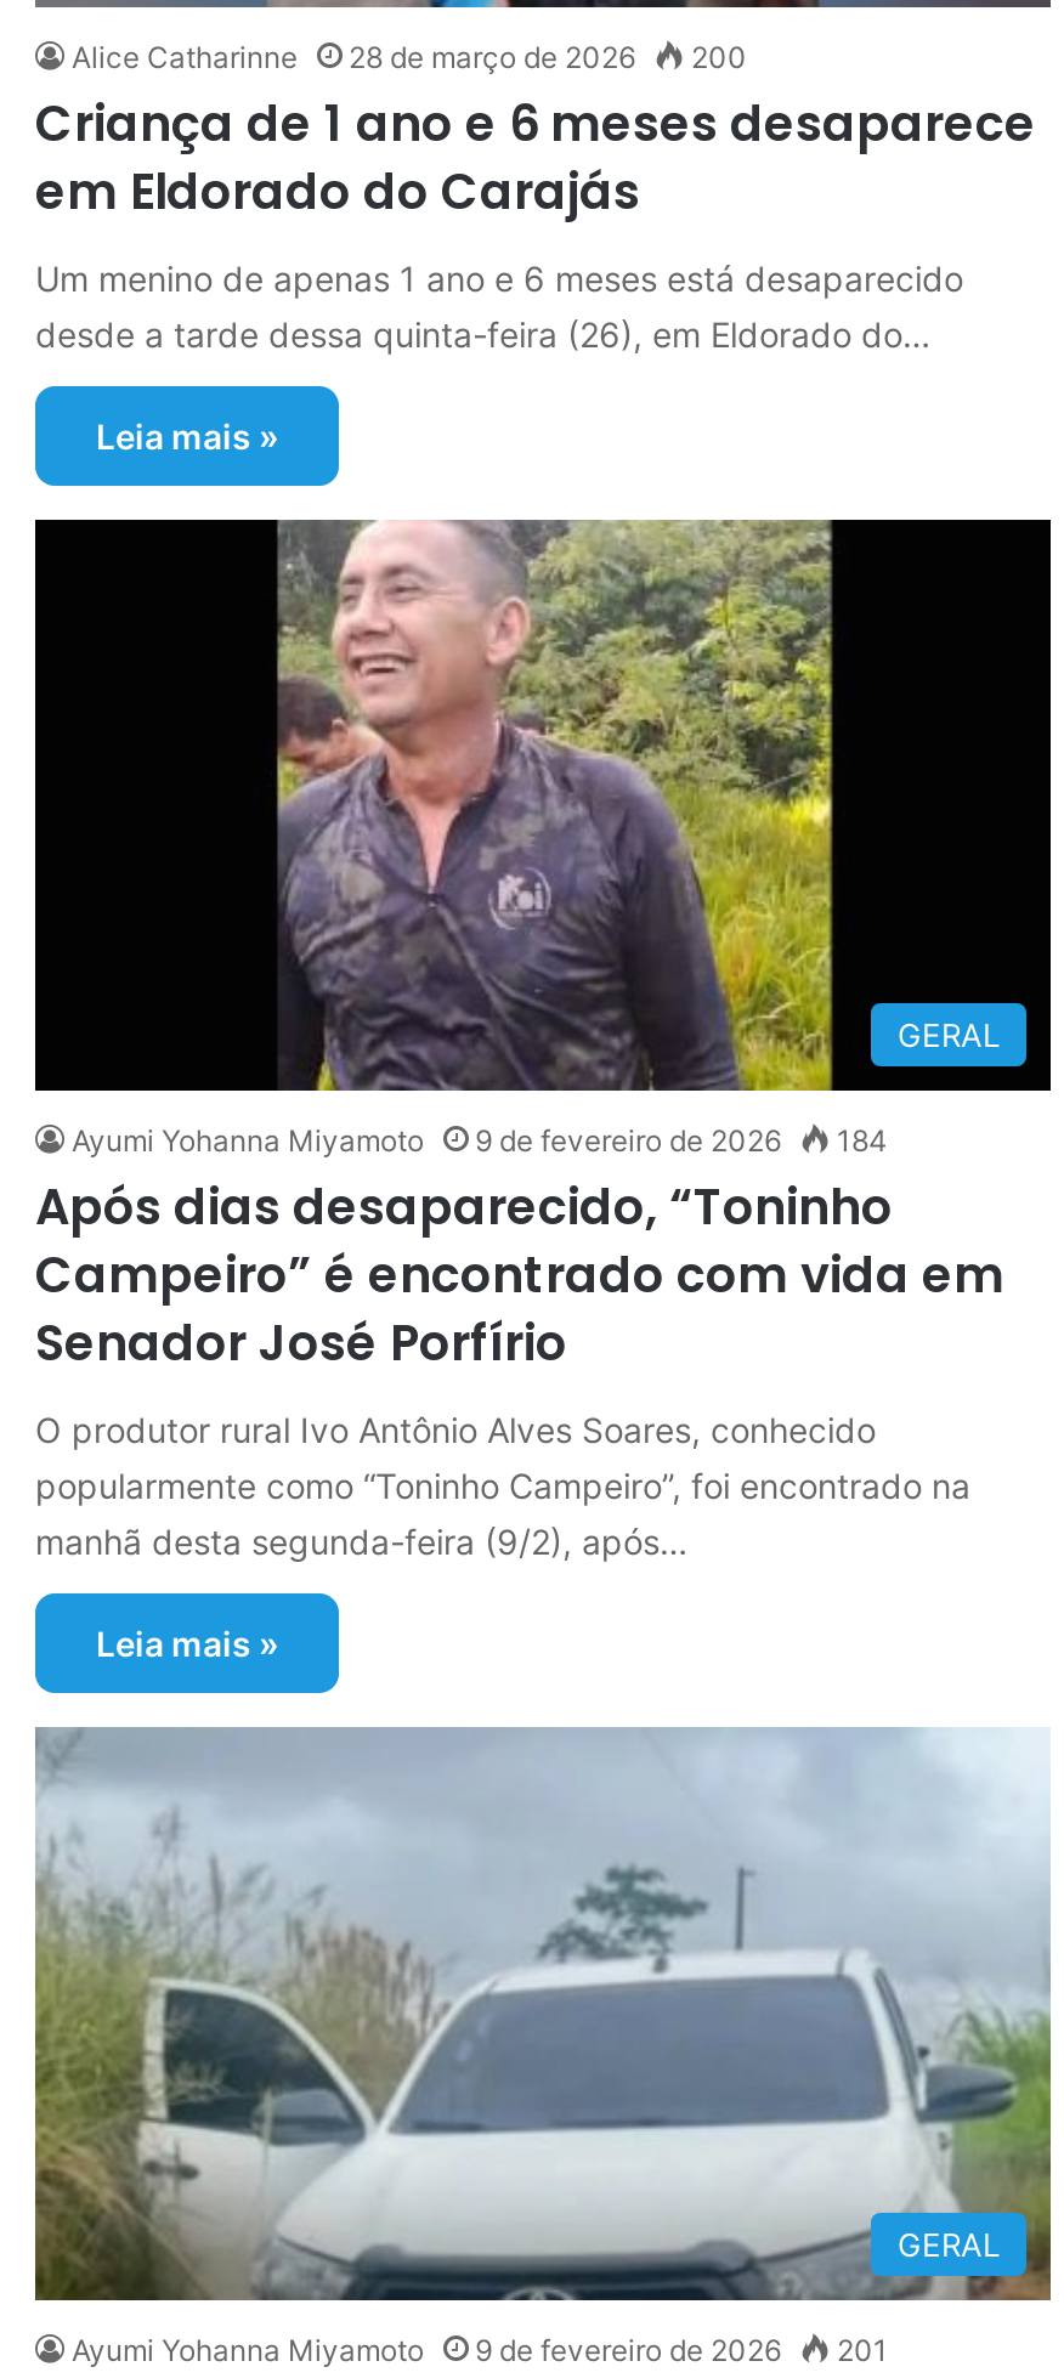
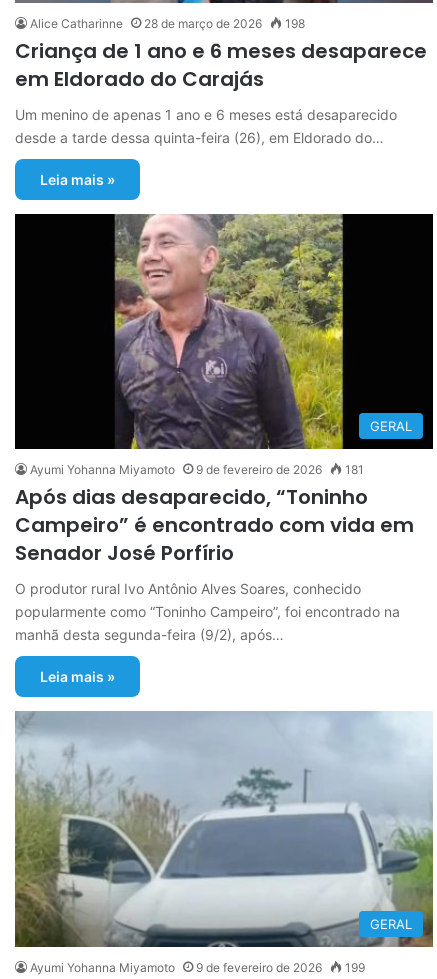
- Alice Catharinne 28 de março de 2026 200
+ Alice Catharinne 28 de março de 2026 198

- Ayumi Yohanna Miyamoto 9 de fevereiro de 2026 184
+ Ayumi Yohanna Miyamoto 9 de fevereiro de 2026 181

- Ayumi Yohanna Miyamoto 9 de fevereiro de 2026 201
+ Ayumi Yohanna Miyamoto 9 de fevereiro de 2026 199
